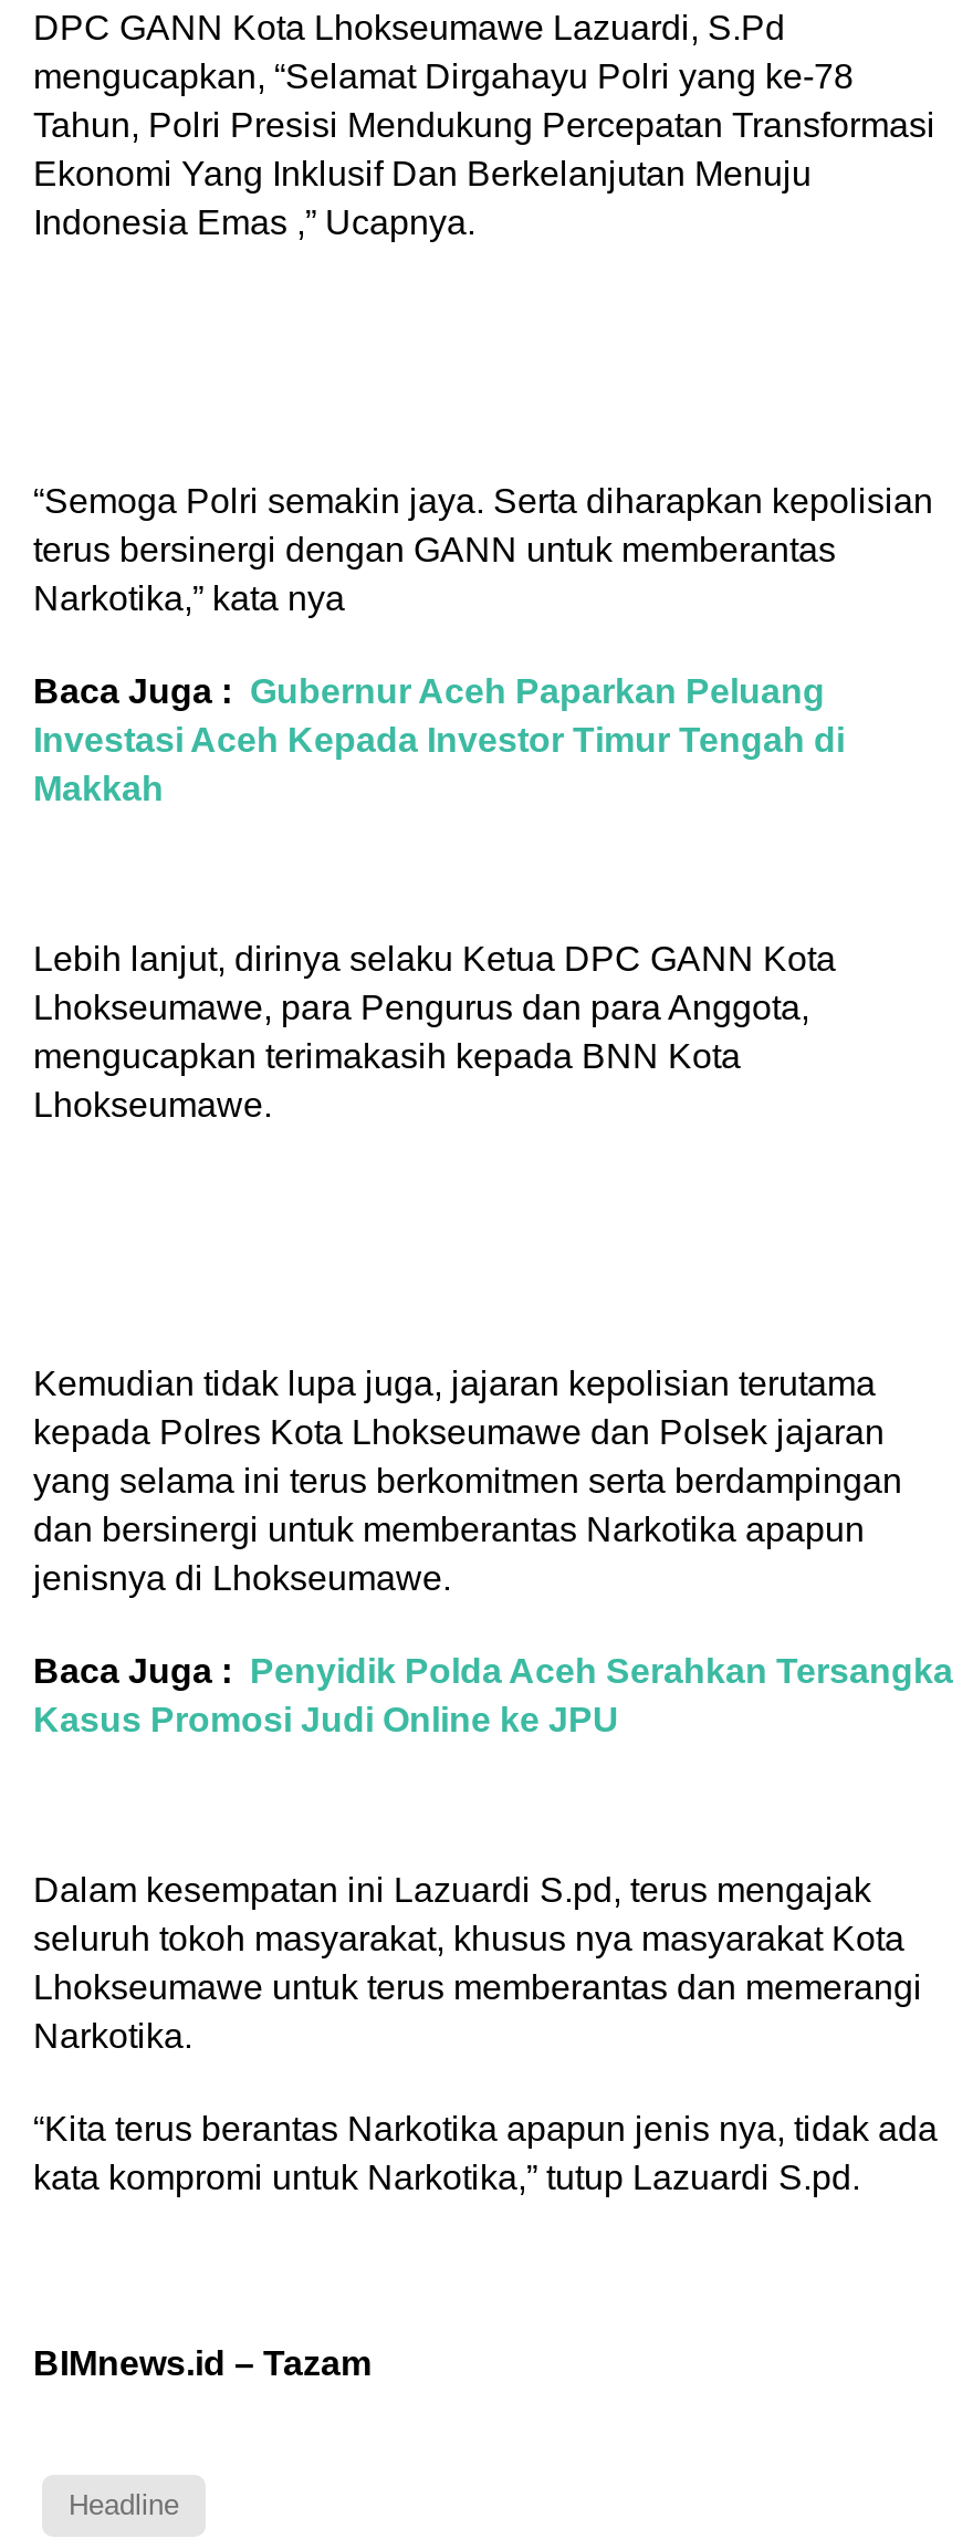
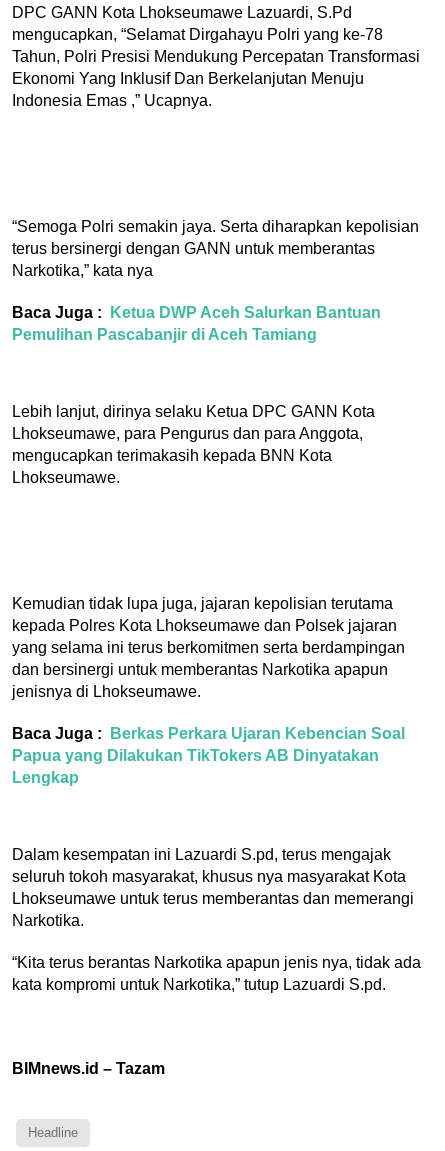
- Baca Juga : Gubernur Aceh Paparkan Peluang
- Investasi Aceh Kepada Investor Timur Tengah di
- Makkah
+ Baca Juga : Ketua DWP Aceh Salurkan Bantuan
+ Pemulihan Pascabanjir di Aceh Tamiang

moved up: Lebih lanjut, dirinya selaku Ketua DPC GANN Kota | Lhokseumawe, para Pengurus dan para Anggota, | mengucapkan terimakasih kepada BNN Kota | ... | dan bersinergi untuk memberantas Narkotika apapun | jenisnya di Lhokseumawe.

- Baca Juga : Penyidik Polda Aceh Serahkan Tersangka
- Kasus Promosi Judi Online ke JPU
+ Baca Juga : Berkas Perkara Ujaran Kebencian Soal
+ Papua yang Dilakukan TikTokers AB Dinyatakan
+ Lengkap
